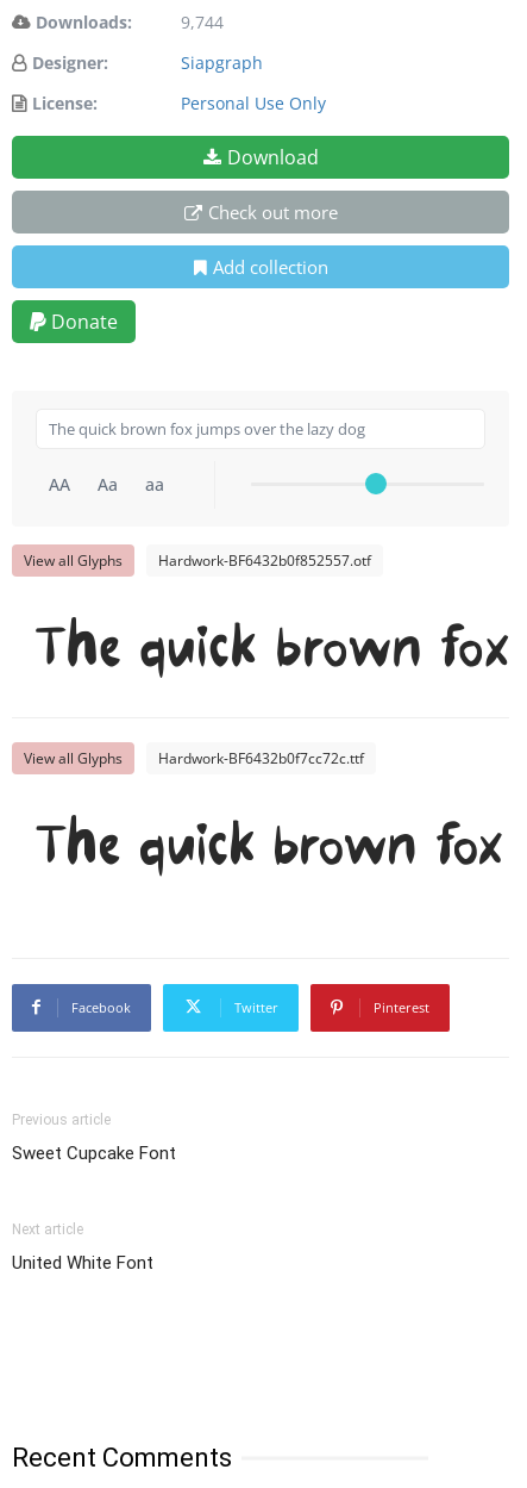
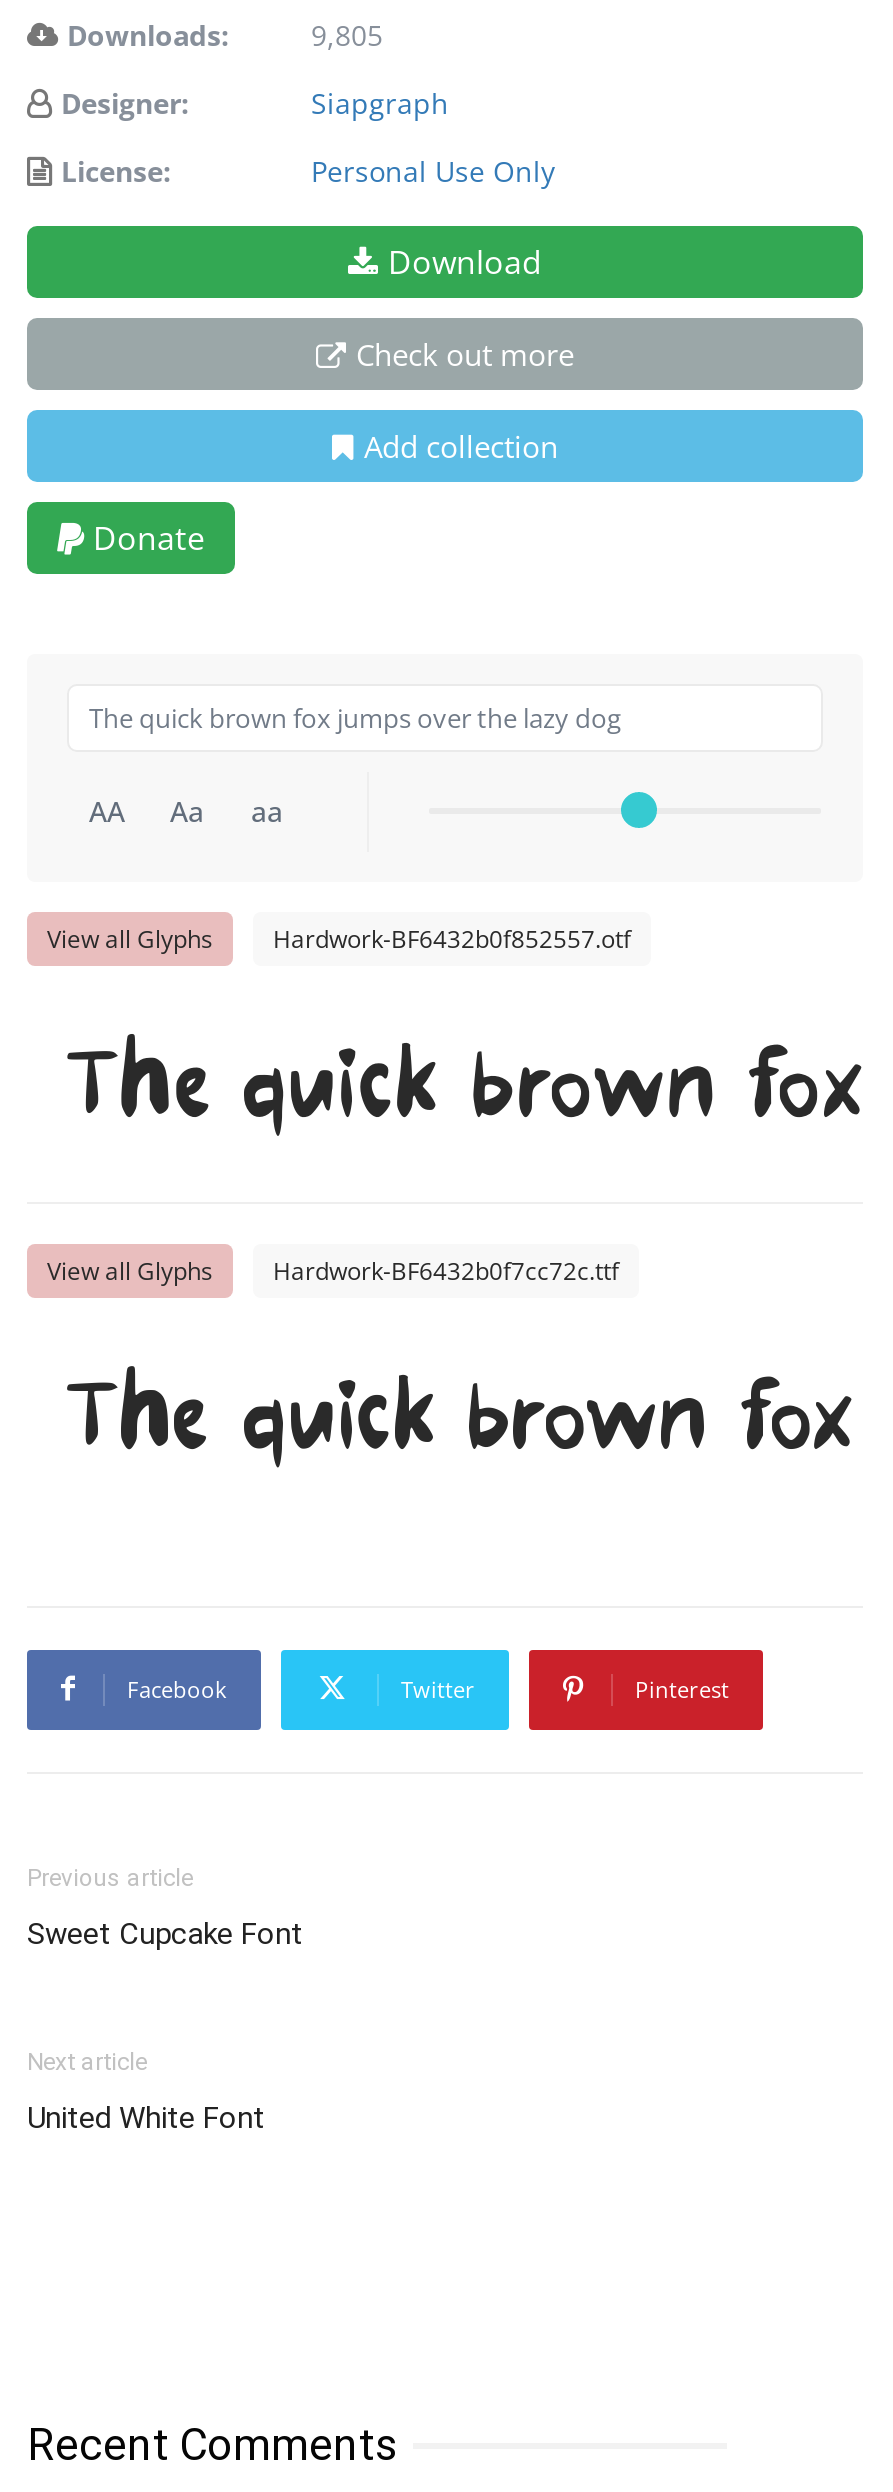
- 9,744
+ 9,805
